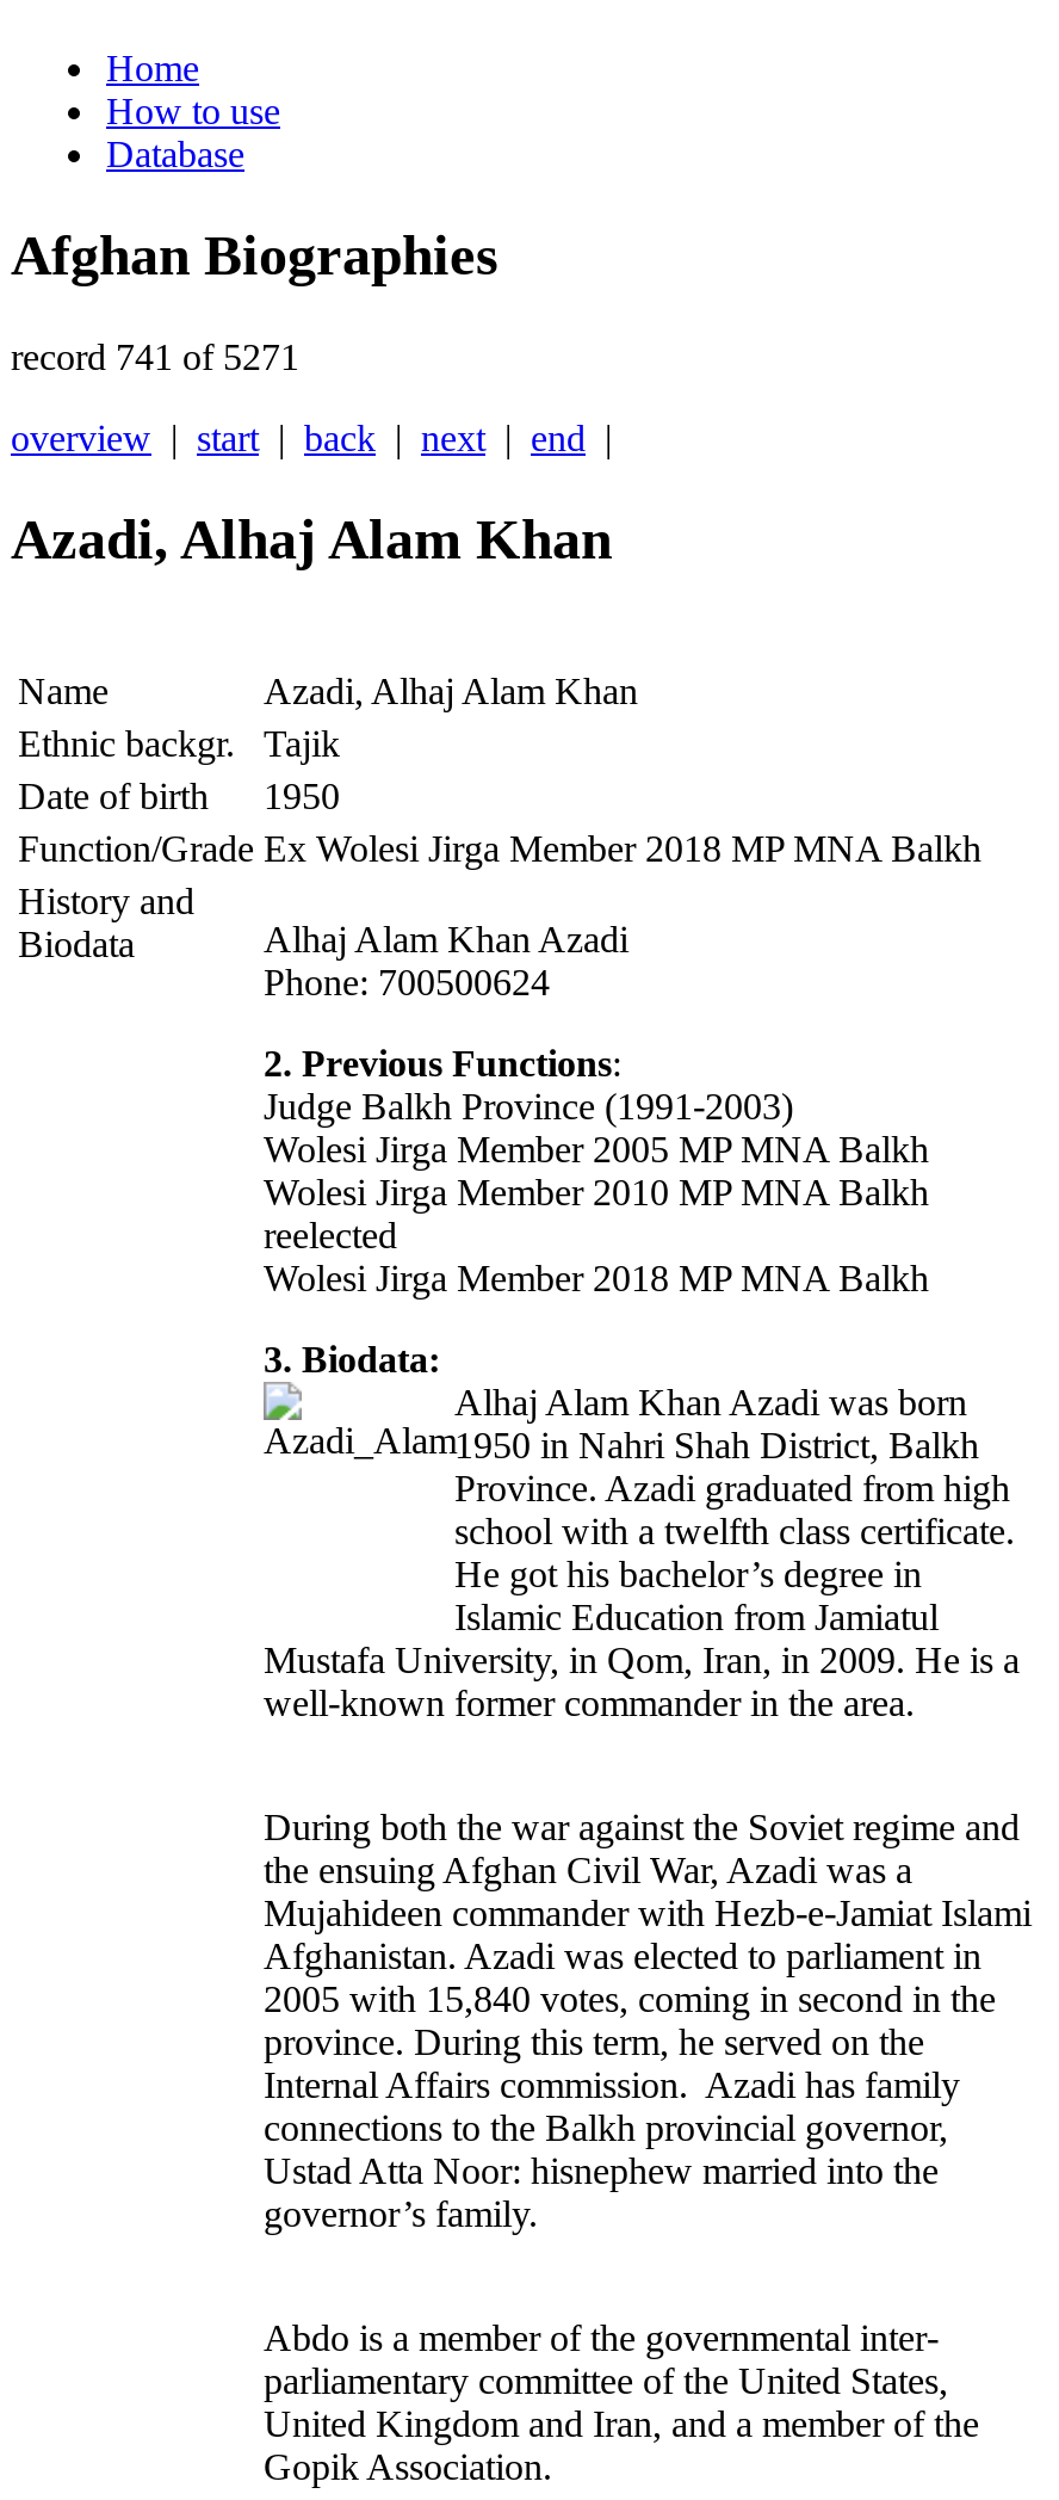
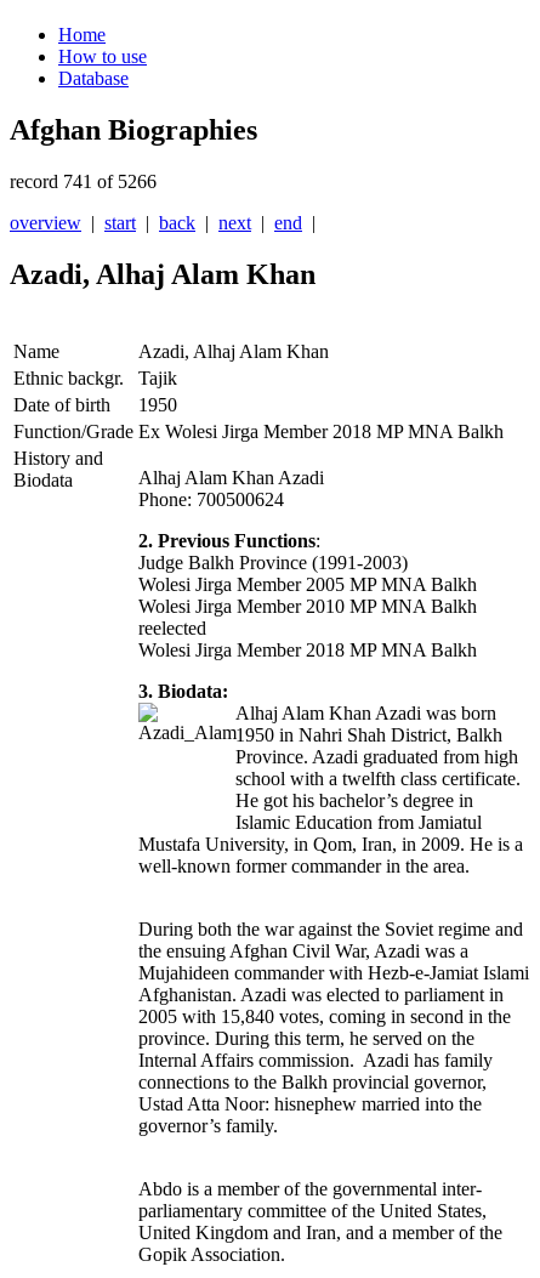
- record 741 of 5271
+ record 741 of 5266
